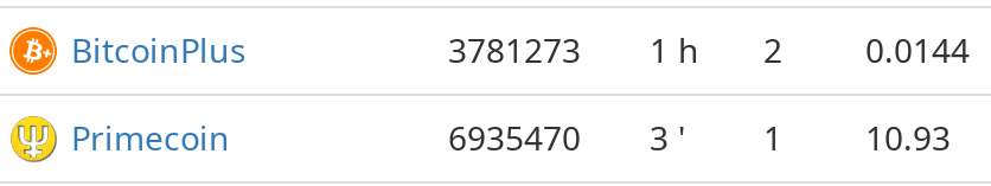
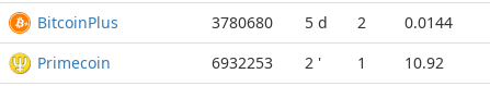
- 3781273
- 1 h
+ 3780680
+ 5 d

- 6935470
+ 6932253

- 3 '
+ 2 '

- 10.93
+ 10.92
